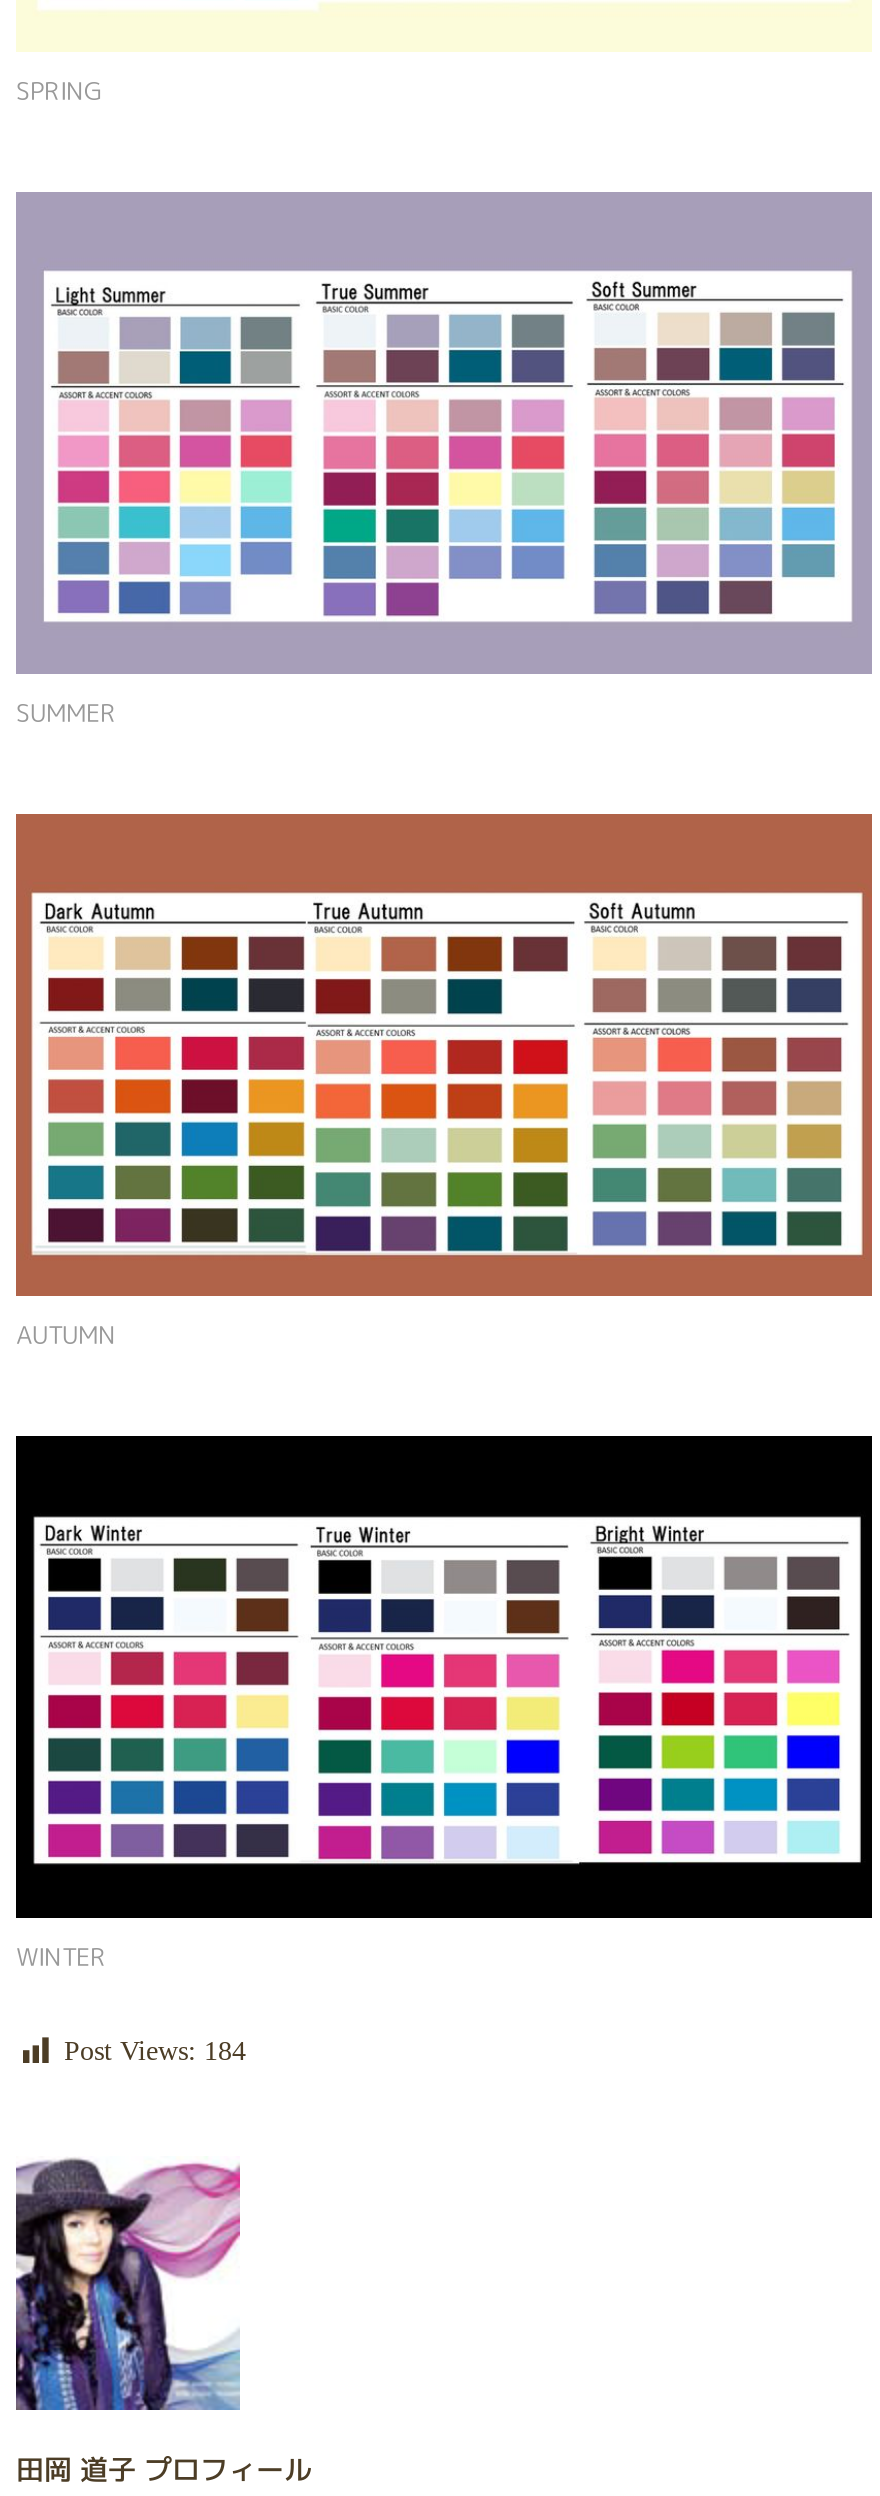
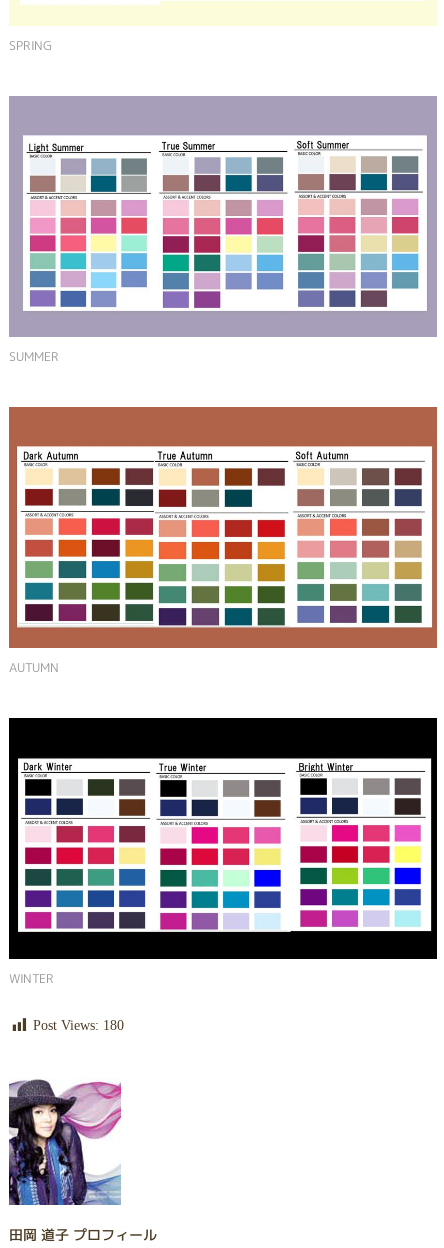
- Post Views: 184
+ Post Views: 180
